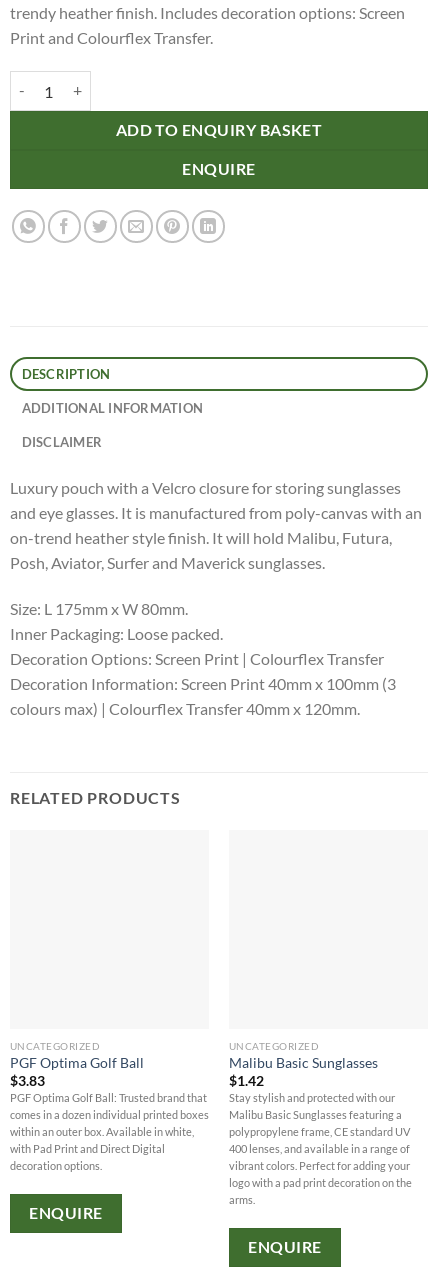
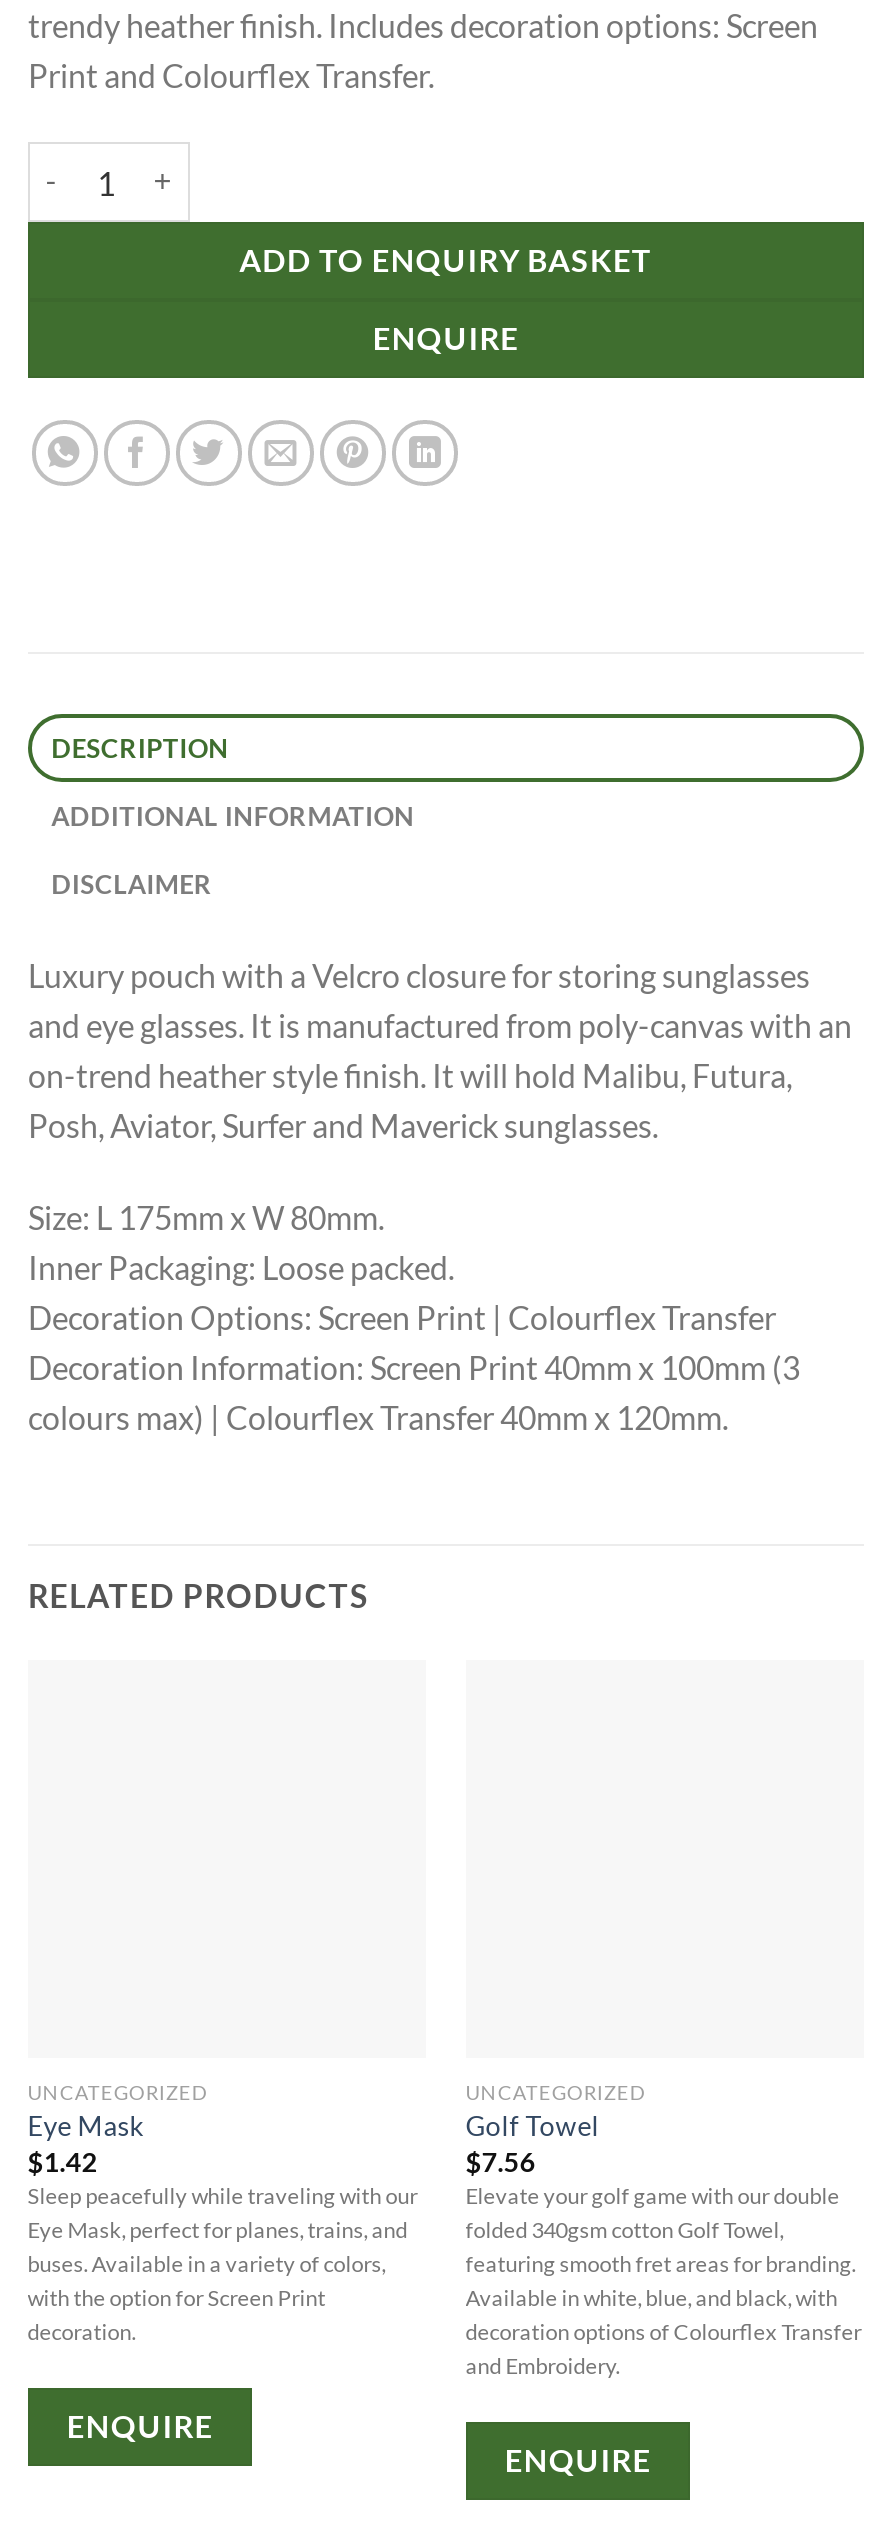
- PGF Optima Golf Ball
- $3.83
- PGF Optima Golf Ball: Trusted brand that
- comes in a dozen individual printed boxes
- within an outer box. Available in white,
- with Pad Print and Direct Digital
- decoration options.
+ Eye Mask
+ $1.42
+ Sleep peacefully while traveling with our
+ Eye Mask, perfect for planes, trains, and
+ buses. Available in a variety of colors,
+ with the option for Screen Print
+ decoration.

- Malibu Basic Sunglasses
- $1.42
- Stay stylish and protected with our
- Malibu Basic Sunglasses featuring a
- polypropylene frame, CE standard UV
- 400 lenses, and available in a range of
- vibrant colors. Perfect for adding your
- logo with a pad print decoration on the
- arms.
+ Golf Towel
+ $7.56
+ Elevate your golf game with our double
+ folded 340gsm cotton Golf Towel,
+ featuring smooth fret areas for branding.
+ Available in white, blue, and black, with
+ decoration options of Colourflex Transfer
+ and Embroidery.
